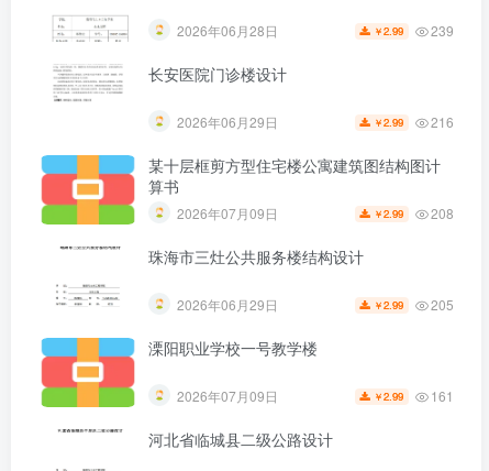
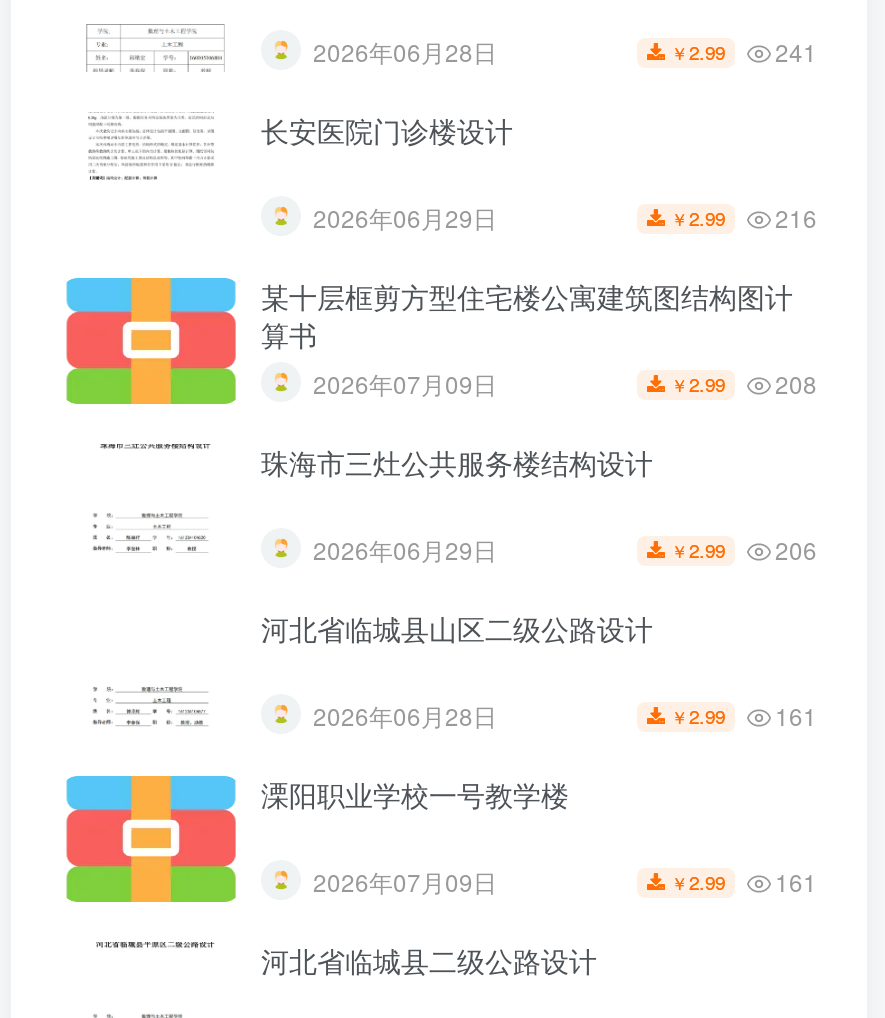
- ￥2.99 239
+ ￥2.99 241

- 205
+ 206
+ 河北省临城县山区二级公路设计
+ 2026年06月28日
+ ￥2.99
+ 161
